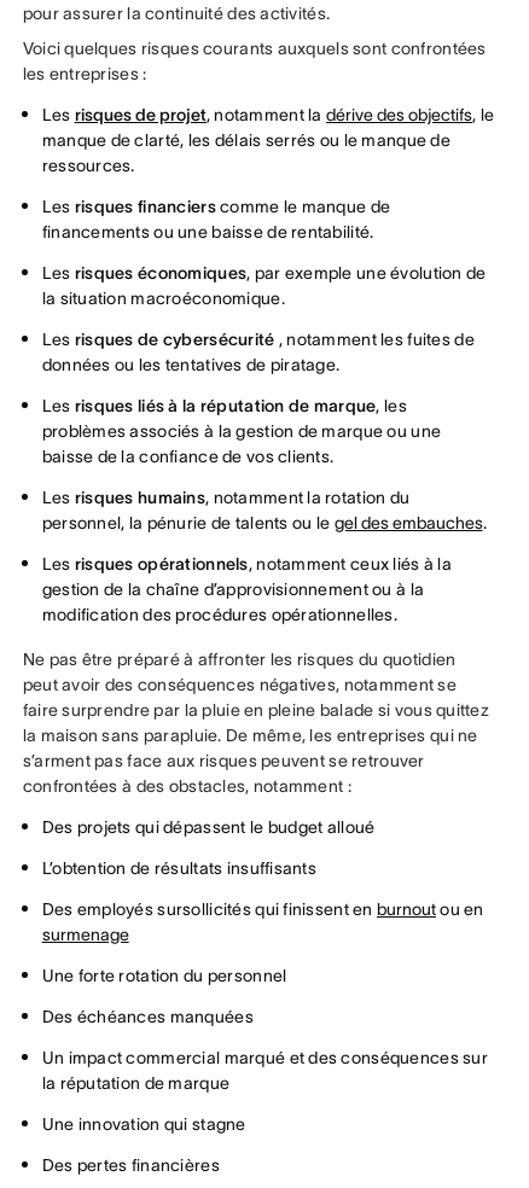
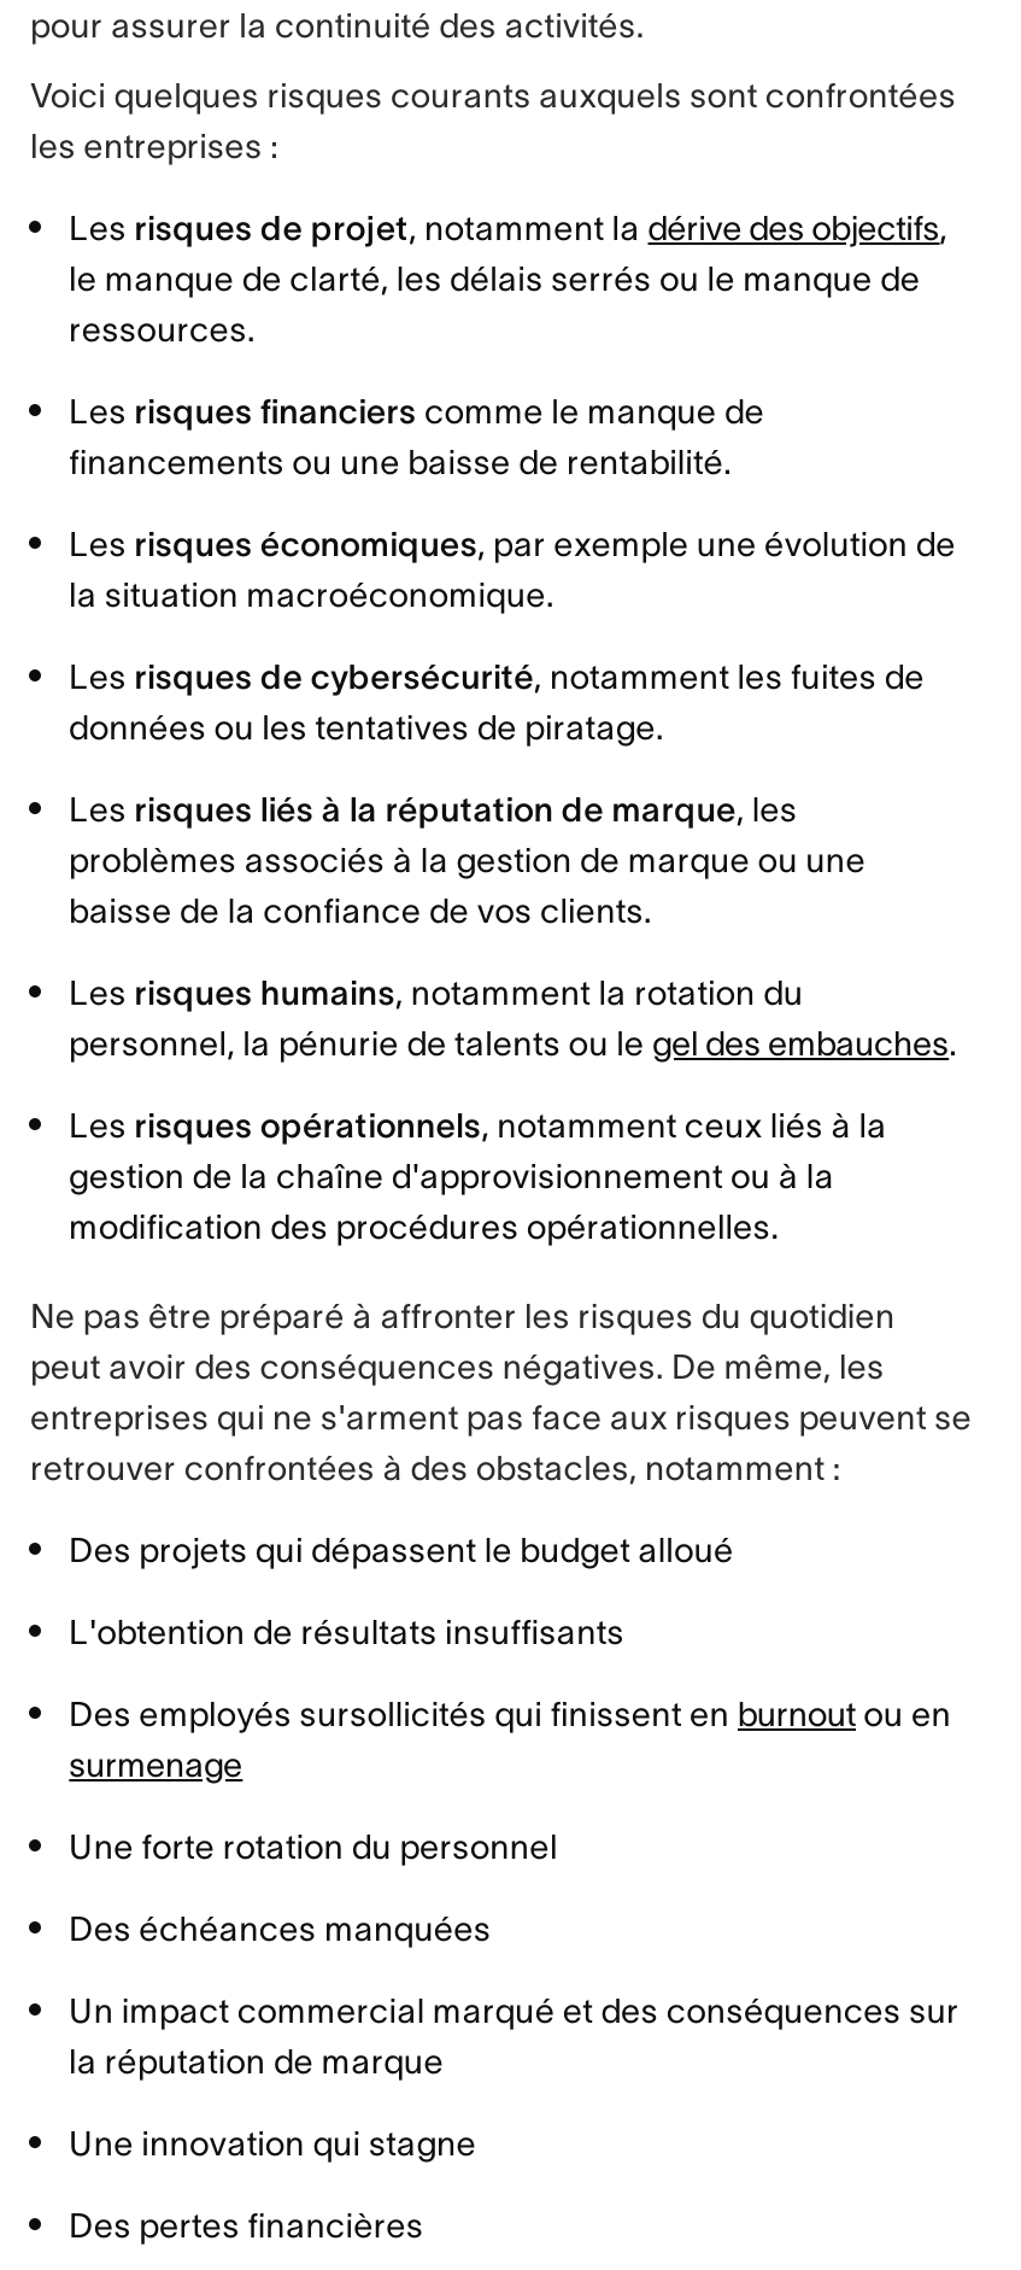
- gestion de la chaîne d’approvisionnement ou à la
+ gestion de la chaîne d'approvisionnement ou à la

- peut avoir des conséquences négatives, notamment se
- faire surprendre par la pluie en pleine balade si vous quittez
- la maison sans parapluie. De même, les entreprises qui ne
- s’arment pas face aux risques peuvent se retrouver
- confrontées à des obstacles, notamment :
+ peut avoir des conséquences négatives. De même, les
+ entreprises qui ne s'arment pas face aux risques peuvent se
+ retrouver confrontées à des obstacles, notamment :

- L’obtention de résultats insuffisants
+ L'obtention de résultats insuffisants
